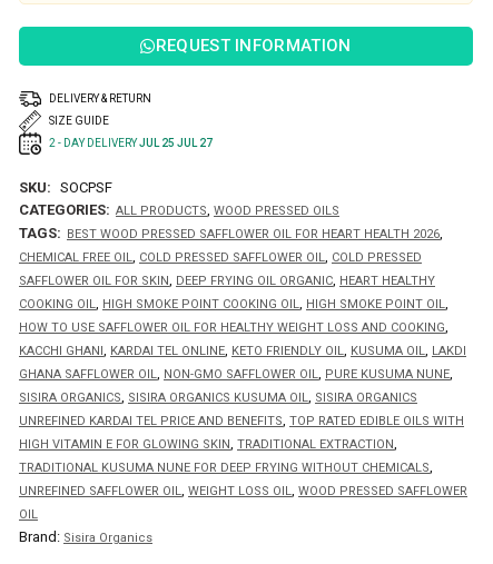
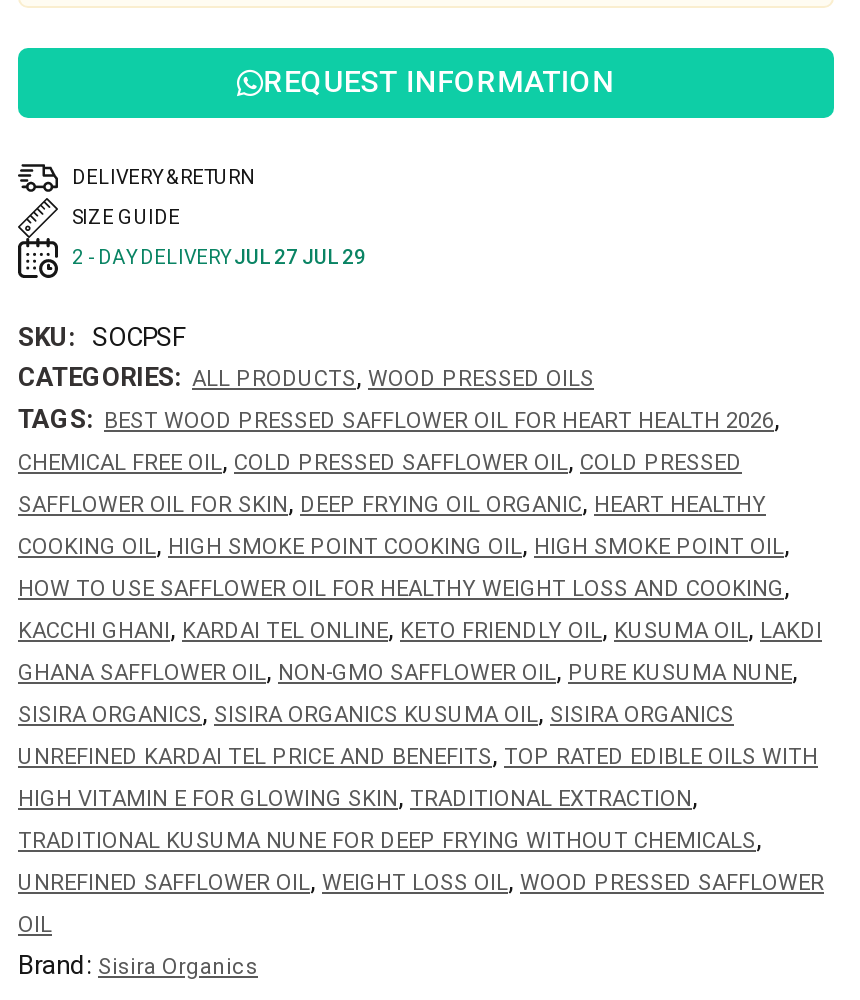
- 2 - DAY DELIVERYJUL 25 JUL 27
+ 2 - DAY DELIVERYJUL 27 JUL 29
